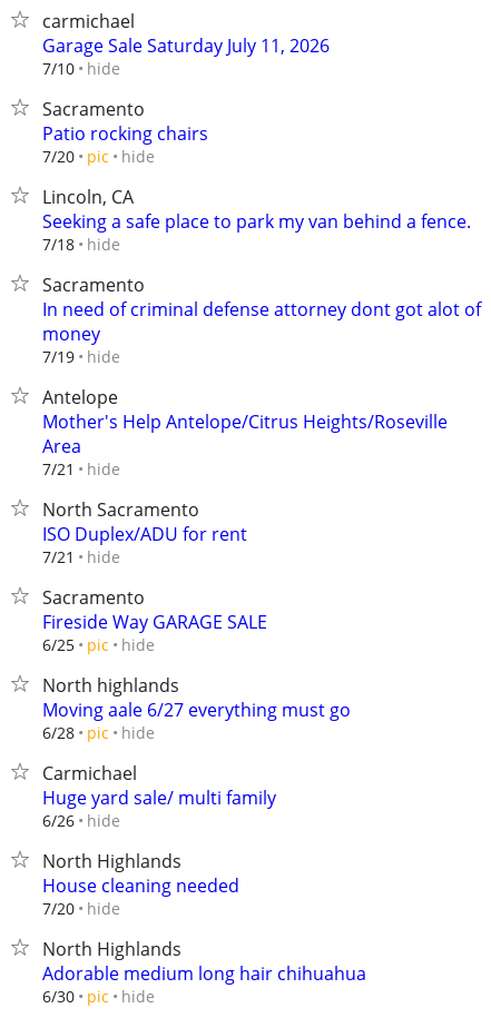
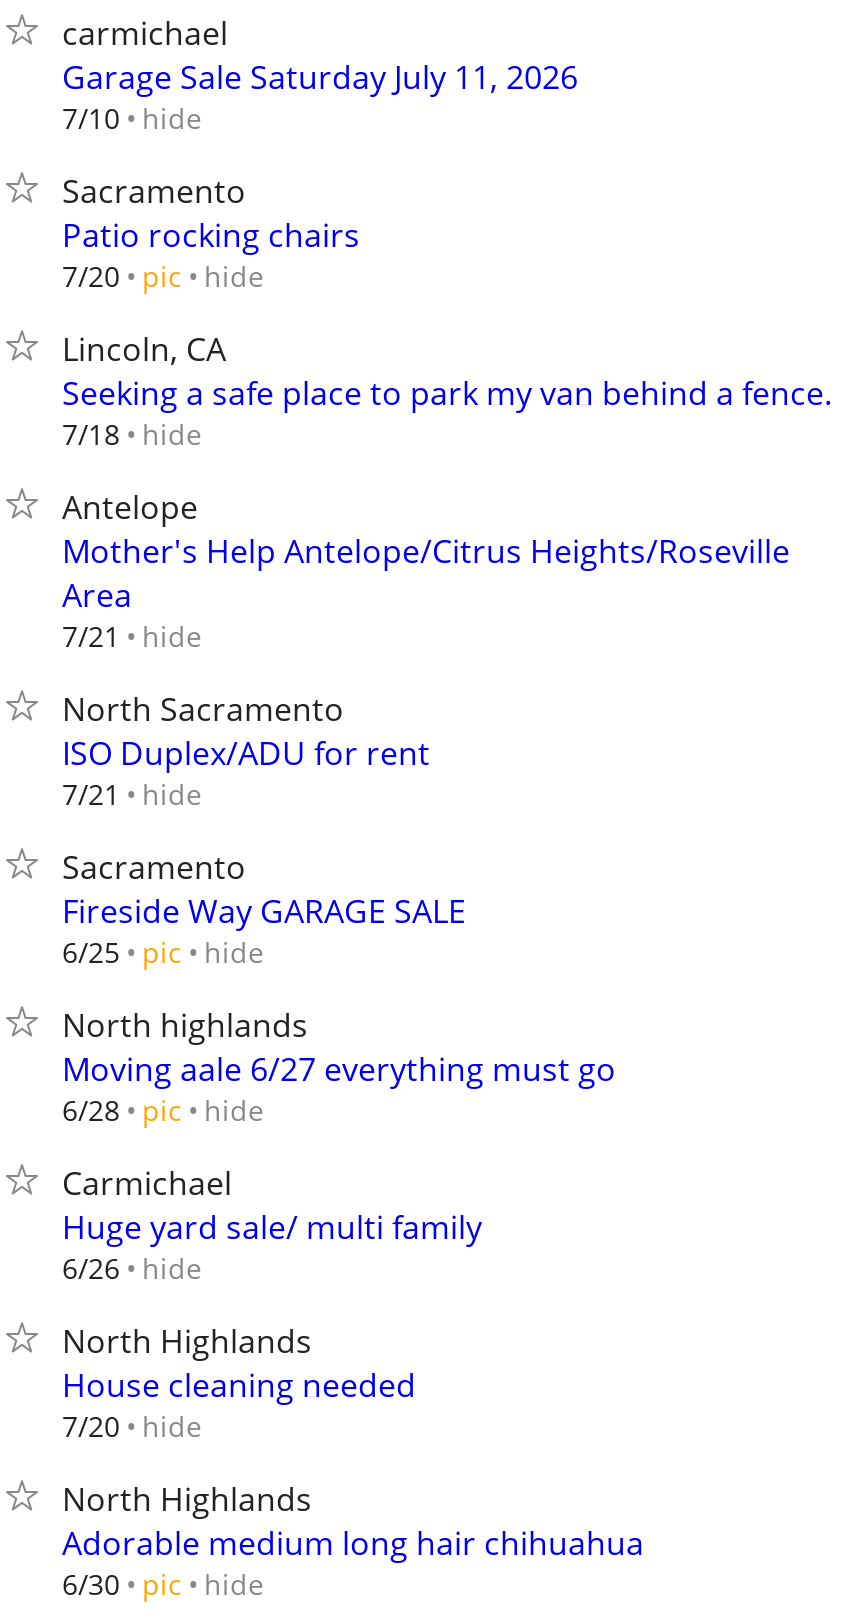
- Sacramento
- In need of criminal defense attorney dont got alot of
- money
- 7/19 hide
